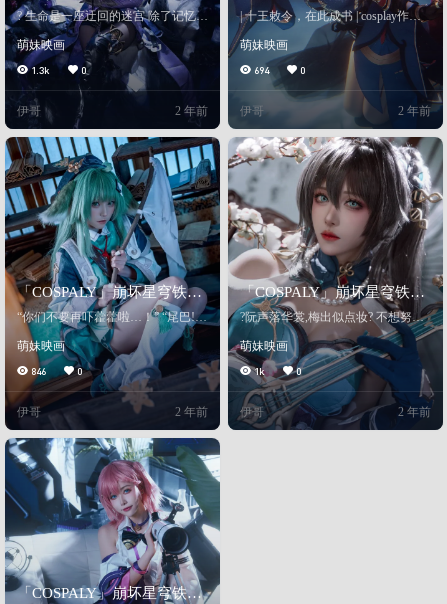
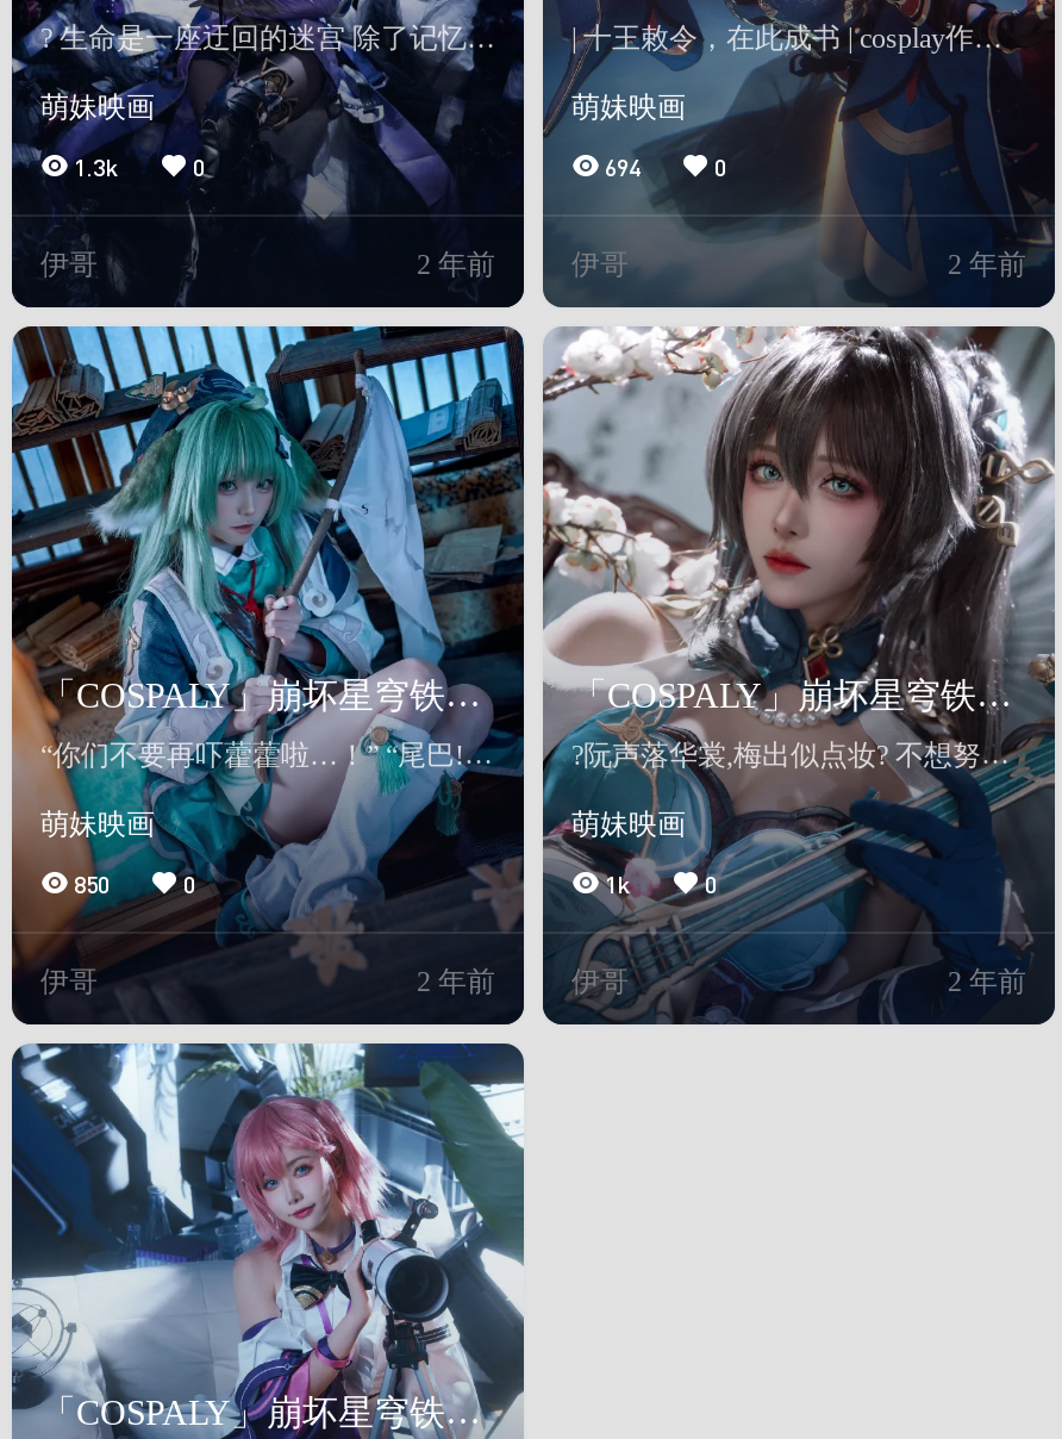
- 846
+ 850
